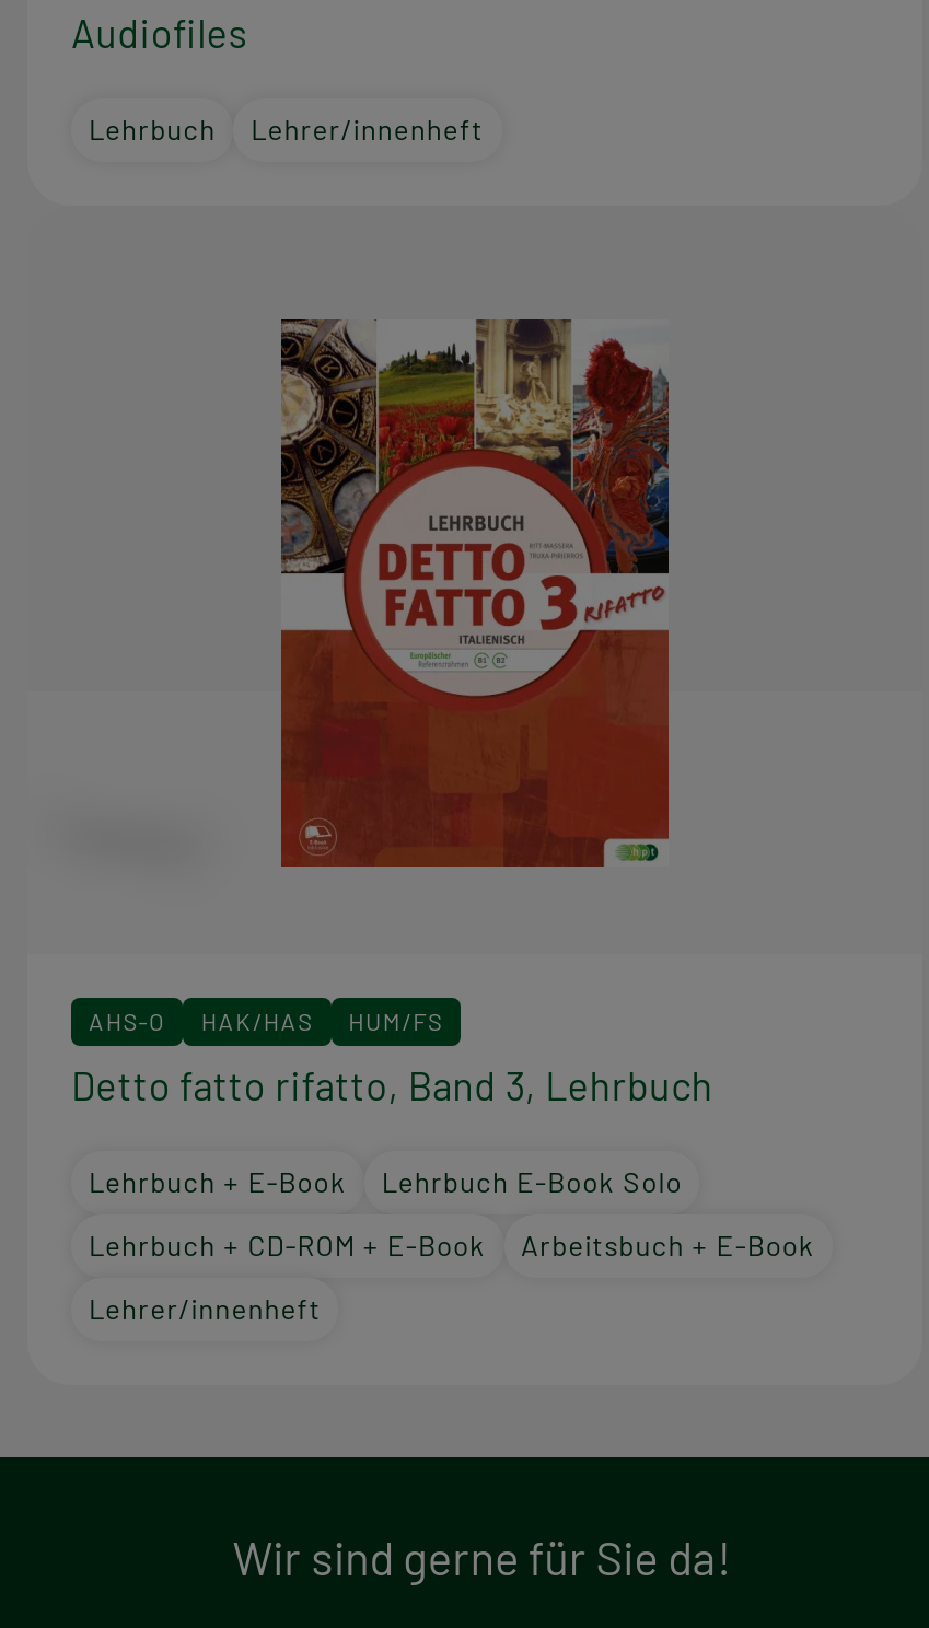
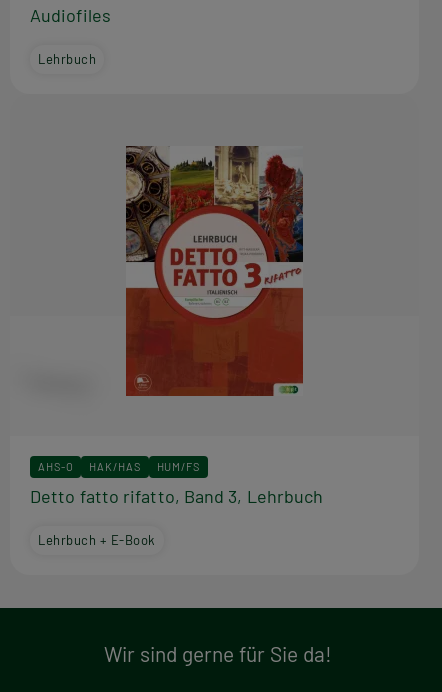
- Lehrer/innenheft

- Lehrbuch E-Book Solo
- Lehrbuch + CD-ROM + E-Book
- Arbeitsbuch + E-Book
- Lehrer/innenheft
